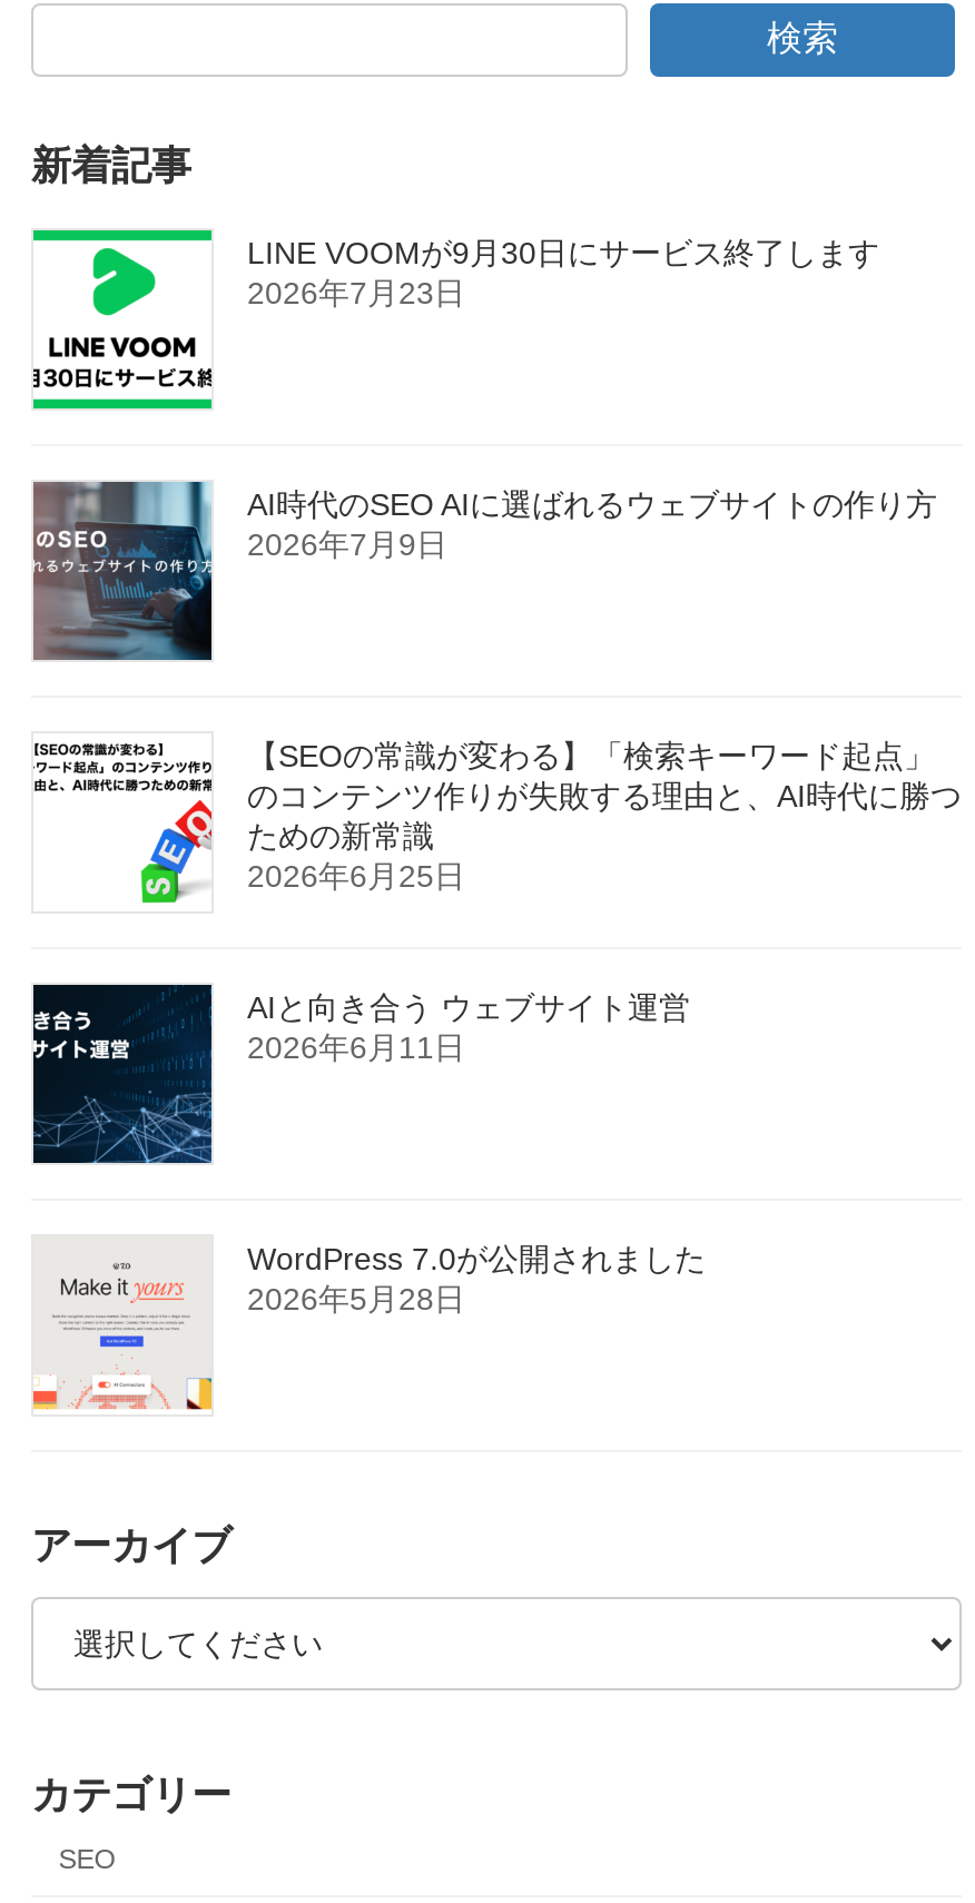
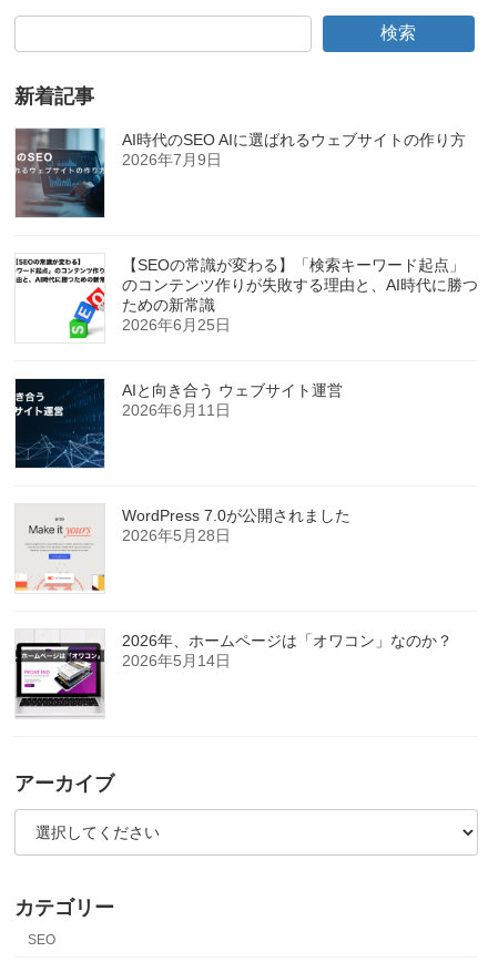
- [image]
- LINE VOOMが9月30日にサービス終了します
- 2026年7月23日

- [image]

moved up: [image] | AI時代のSEO AIに選ばれるウェブサイトの作り方 | 2026年7月9日 | ... | WordPress 7.0が公開されました | 2026年5月28日

+ [image]
+ 2026年、ホームページは「オワコン」なのか？
+ 2026年5月14日
